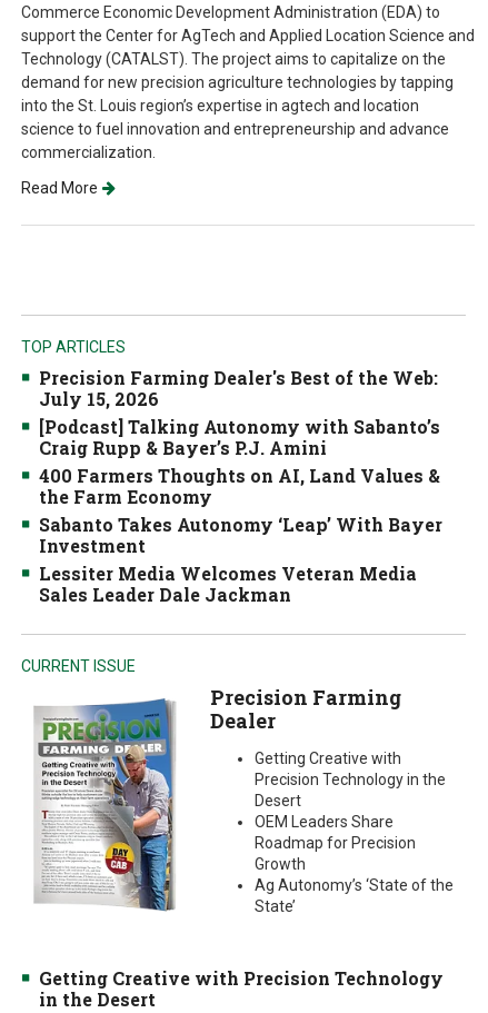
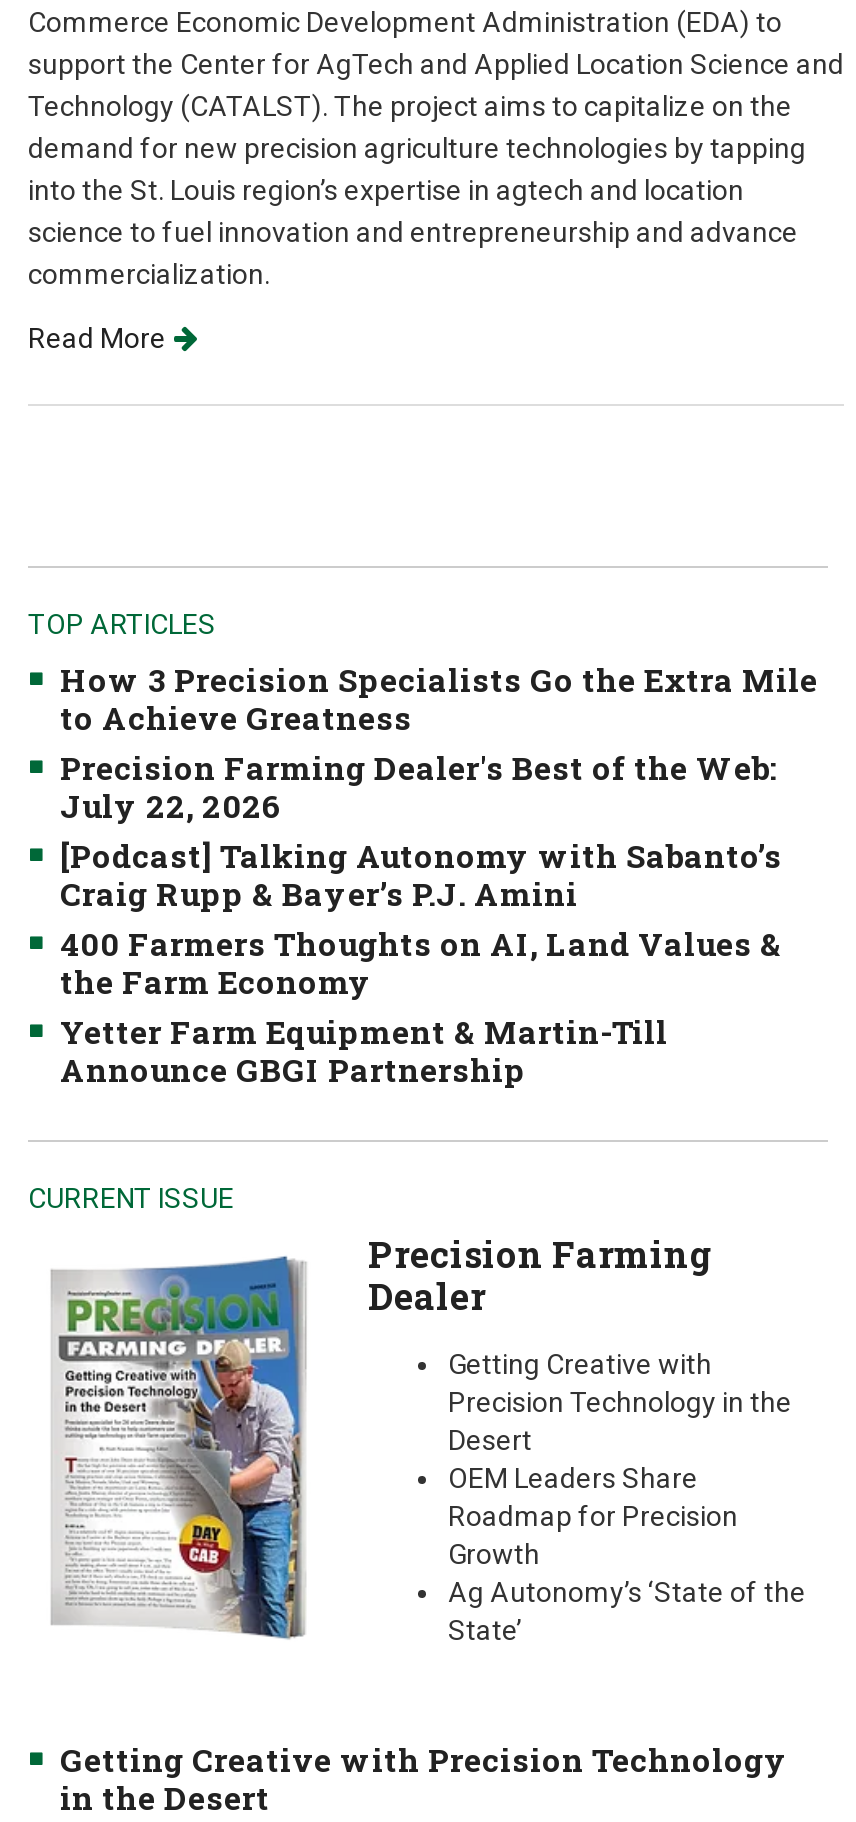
+ How 3 Precision Specialists Go the Extra Mile
+ to Achieve Greatness

moved down: Precision Farming Dealer's Best of the Web:

- July 15, 2026
+ July 22, 2026

moved down: [Podcast] Talking Autonomy with Sabanto’s | Craig Rupp & Bayer’s P.J. Amini | 400 Farmers Thoughts on AI, Land Values & | the Farm Economy

- Sabanto Takes Autonomy ‘Leap’ With Bayer
- Investment
- Lessiter Media Welcomes Veteran Media
- Sales Leader Dale Jackman
+ Yetter Farm Equipment & Martin-Till
+ Announce GBGI Partnership
